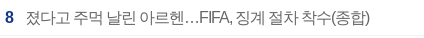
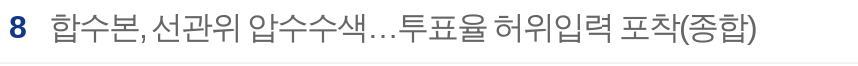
- 졌다고 주먹 날린 아르헨…FIFA, 징계 절차 착수(종합)
+ 합수본, 선관위 압수수색…투표율 허위입력 포착(종합)
